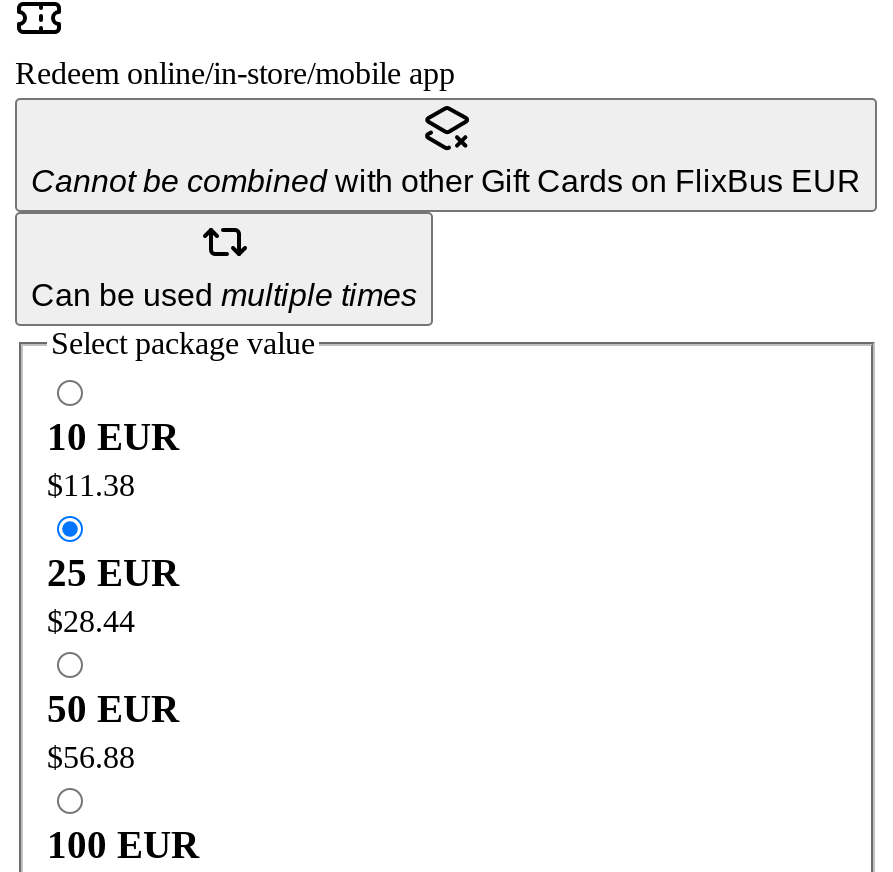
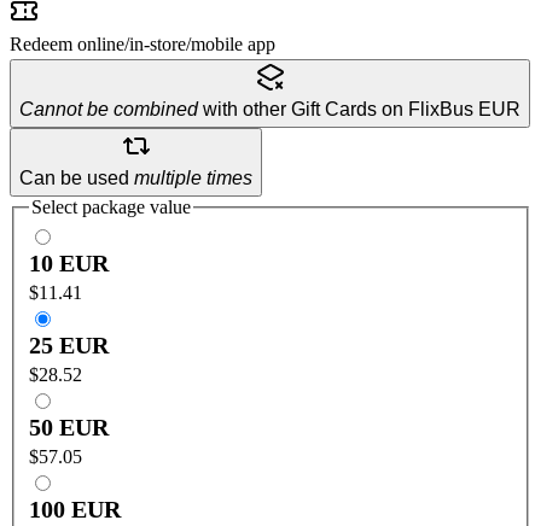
- $11.38
+ $11.41

- $28.44
+ $28.52

- $56.88
+ $57.05
